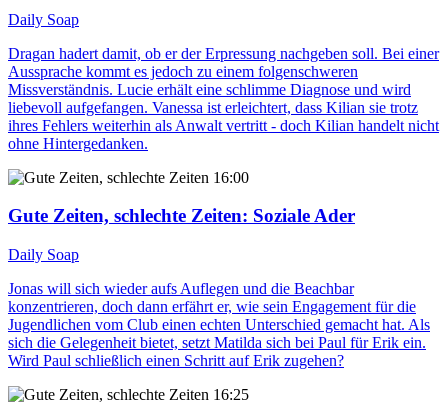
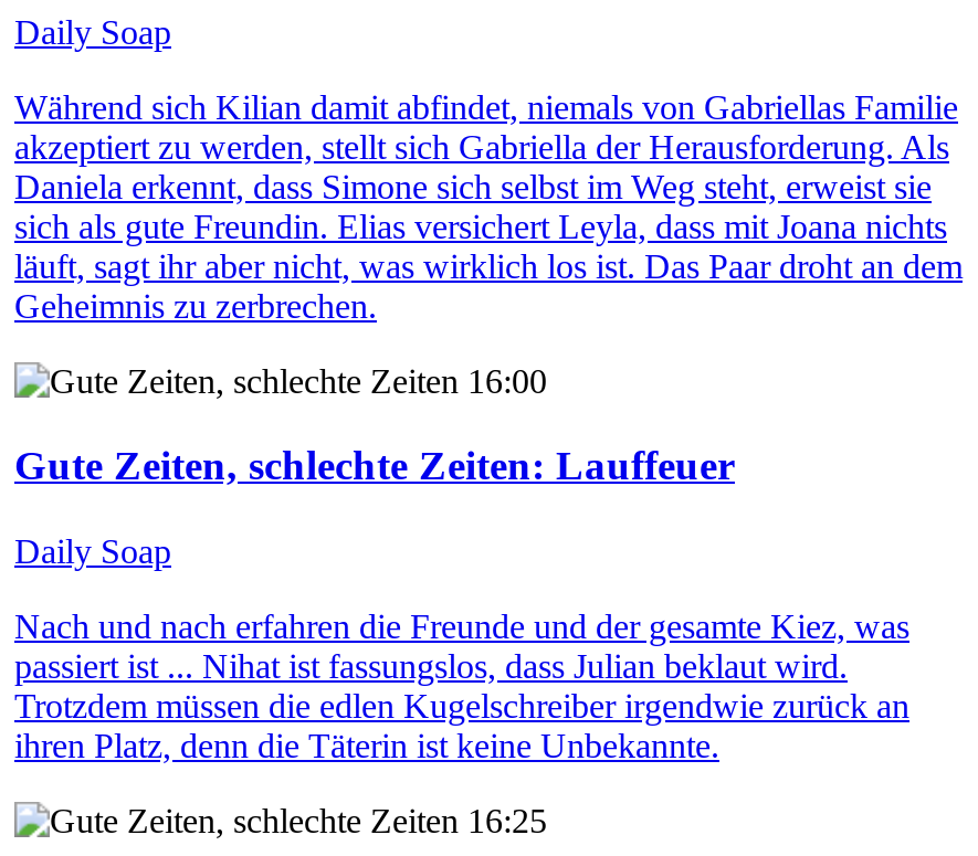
- Dragan hadert damit, ob er der Erpressung nachgeben soll. Bei einer
- Aussprache kommt es jedoch zu einem folgenschweren
- Missverständnis. Lucie erhält eine schlimme Diagnose und wird
- liebevoll aufgefangen. Vanessa ist erleichtert, dass Kilian sie trotz
- ihres Fehlers weiterhin als Anwalt vertritt - doch Kilian handelt nicht
- ohne Hintergedanken.
+ Während sich Kilian damit abfindet, niemals von Gabriellas Familie
+ akzeptiert zu werden, stellt sich Gabriella der Herausforderung. Als
+ Daniela erkennt, dass Simone sich selbst im Weg steht, erweist sie
+ sich als gute Freundin. Elias versichert Leyla, dass mit Joana nichts
+ läuft, sagt ihr aber nicht, was wirklich los ist. Das Paar droht an dem
+ Geheimnis zu zerbrechen.

- Gute Zeiten, schlechte Zeiten: Soziale Ader
+ Gute Zeiten, schlechte Zeiten: Lauffeuer

- Jonas will sich wieder aufs Auflegen und die Beachbar
- konzentrieren, doch dann erfährt er, wie sein Engagement für die
- Jugendlichen vom Club einen echten Unterschied gemacht hat. Als
- sich die Gelegenheit bietet, setzt Matilda sich bei Paul für Erik ein.
- Wird Paul schließlich einen Schritt auf Erik zugehen?
+ Nach und nach erfahren die Freunde und der gesamte Kiez, was
+ passiert ist ... Nihat ist fassungslos, dass Julian beklaut wird.
+ Trotzdem müssen die edlen Kugelschreiber irgendwie zurück an
+ ihren Platz, denn die Täterin ist keine Unbekannte.
